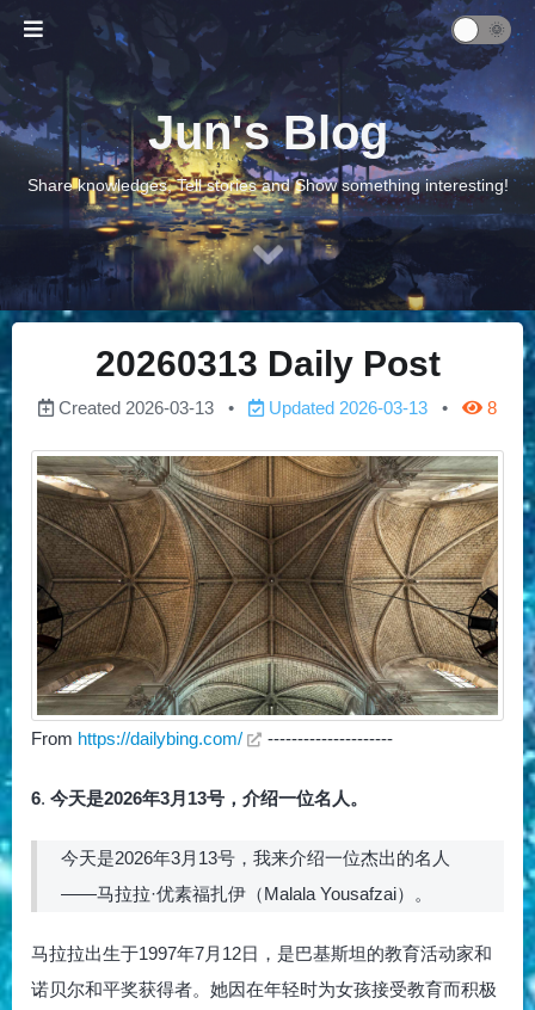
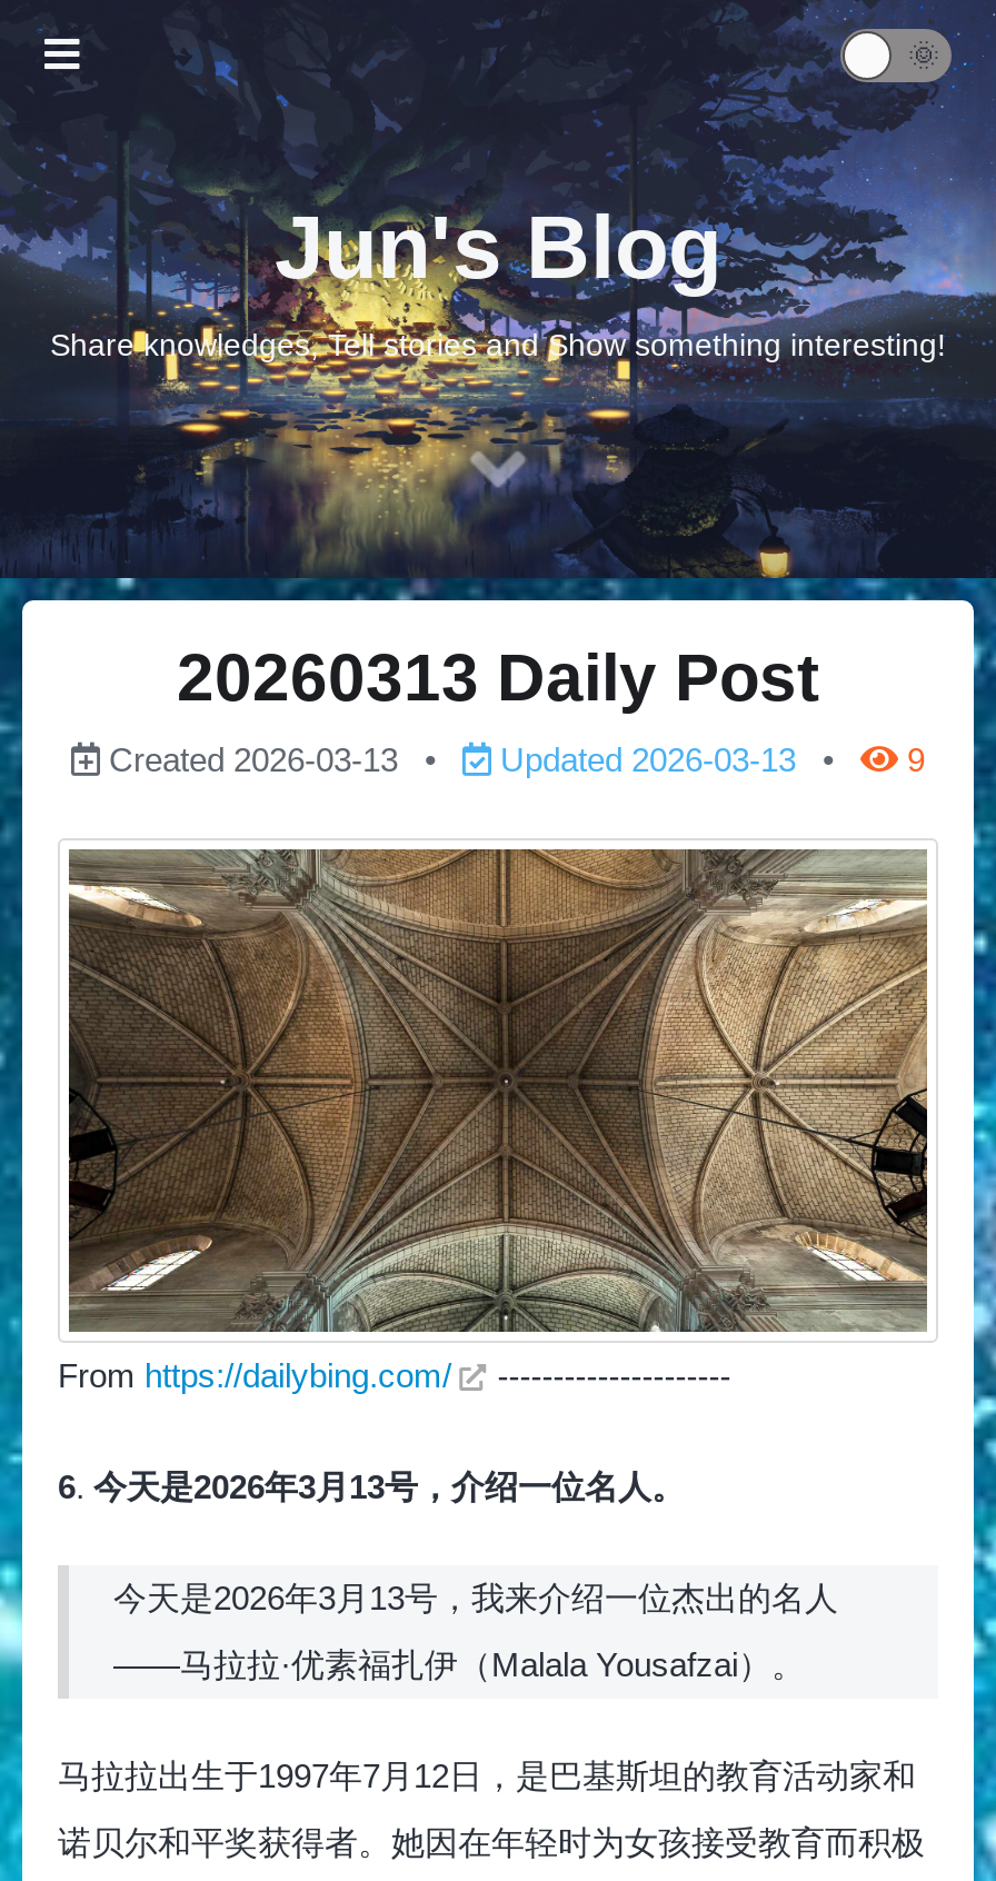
- 8
+ 9
